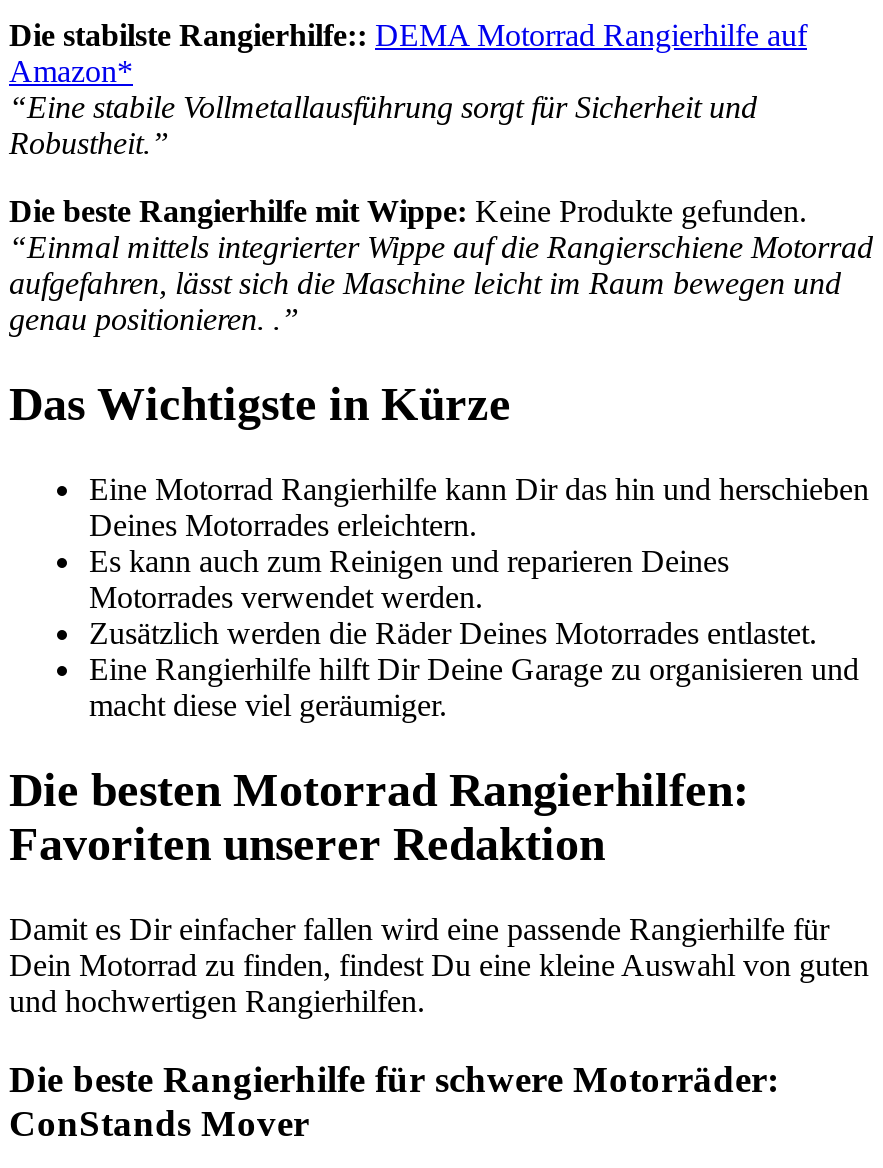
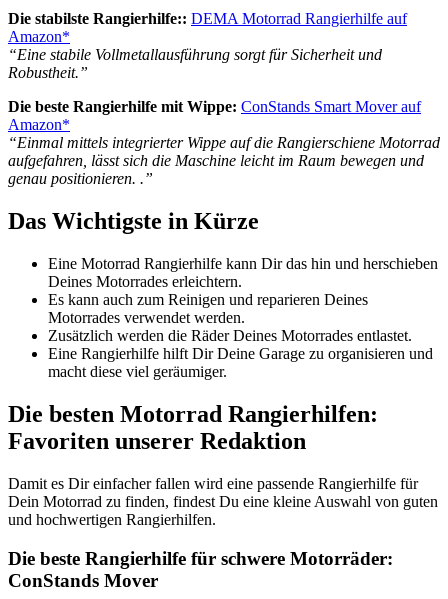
- Die beste Rangierhilfe mit Wippe: Keine Produkte gefunden.
+ Die beste Rangierhilfe mit Wippe: ConStands Smart Mover auf
+ Amazon*
